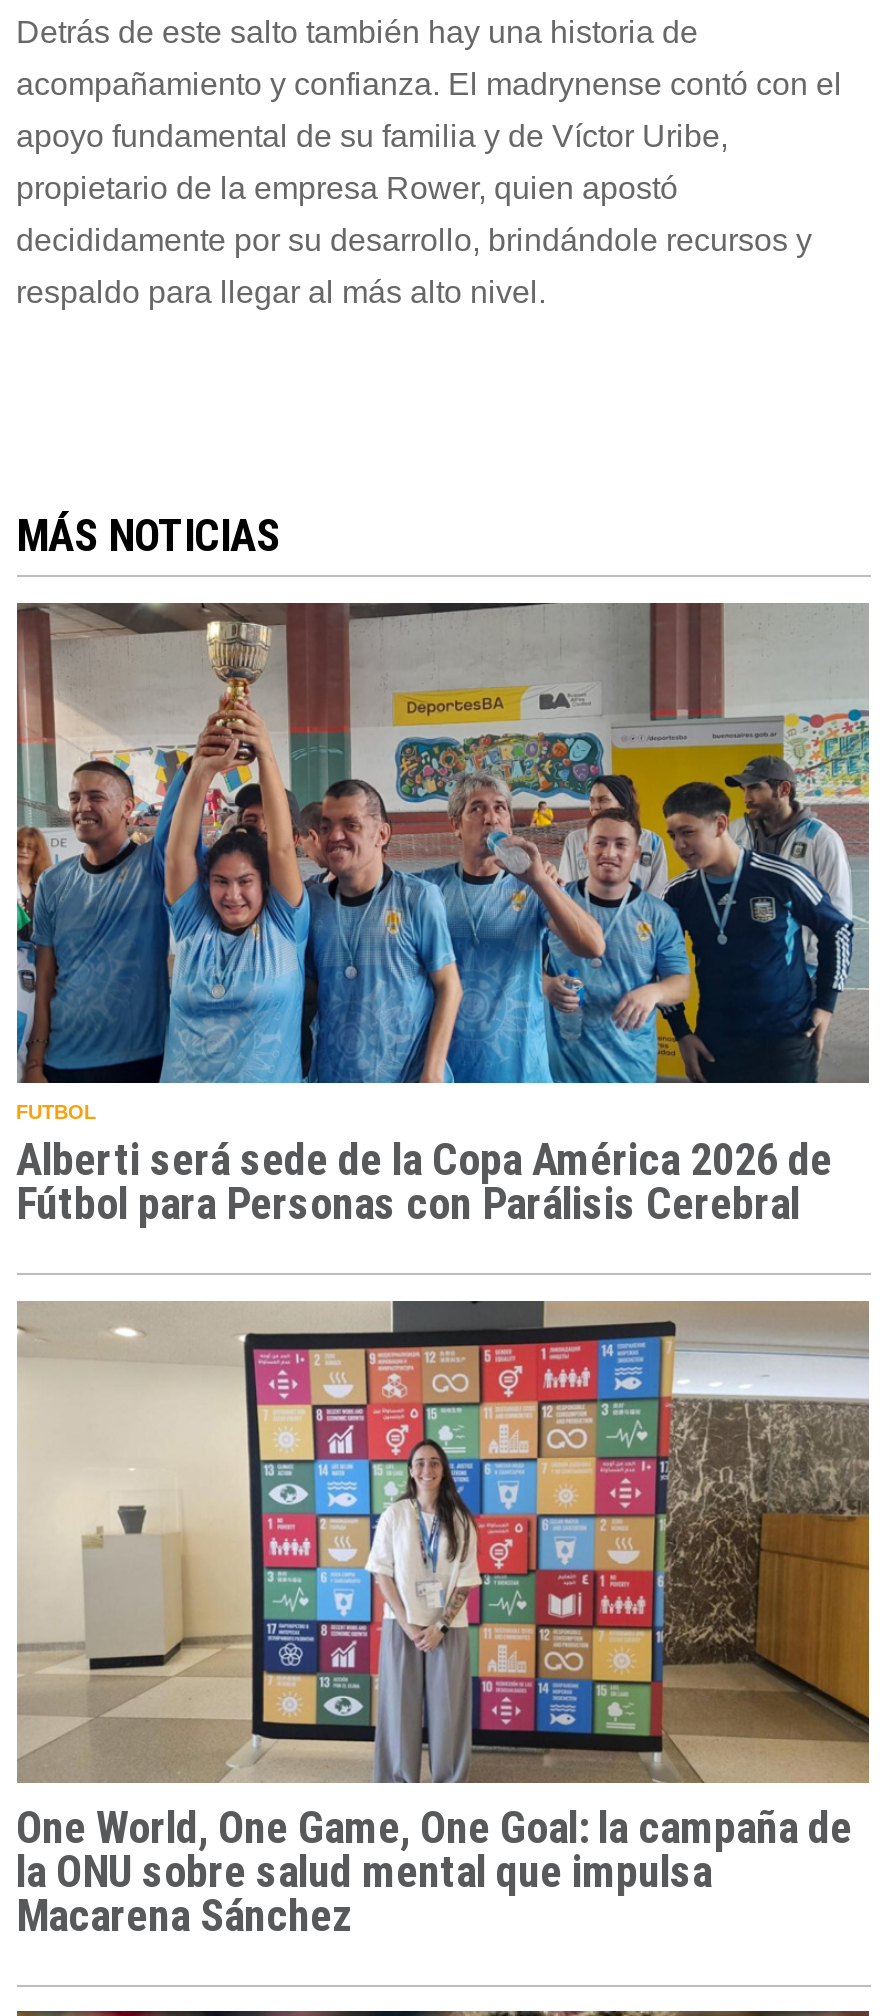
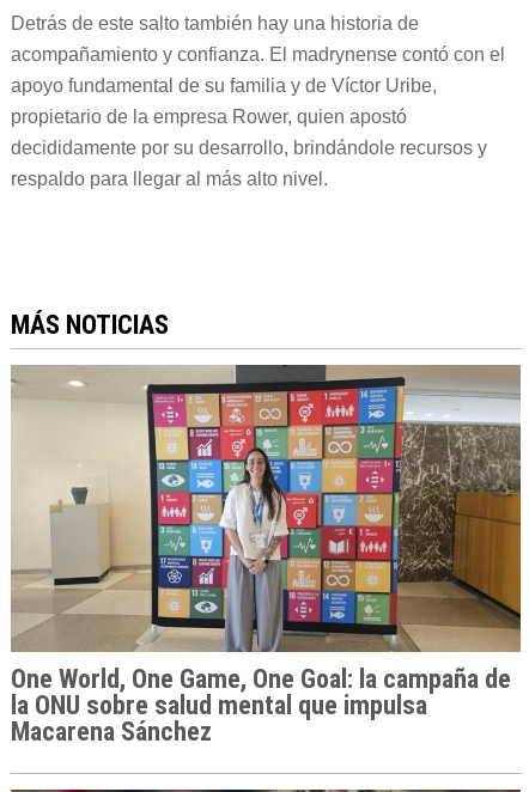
- [image]
- FUTBOL
- Alberti será sede de la Copa América 2026 de
- Fútbol para Personas con Parálisis Cerebral
